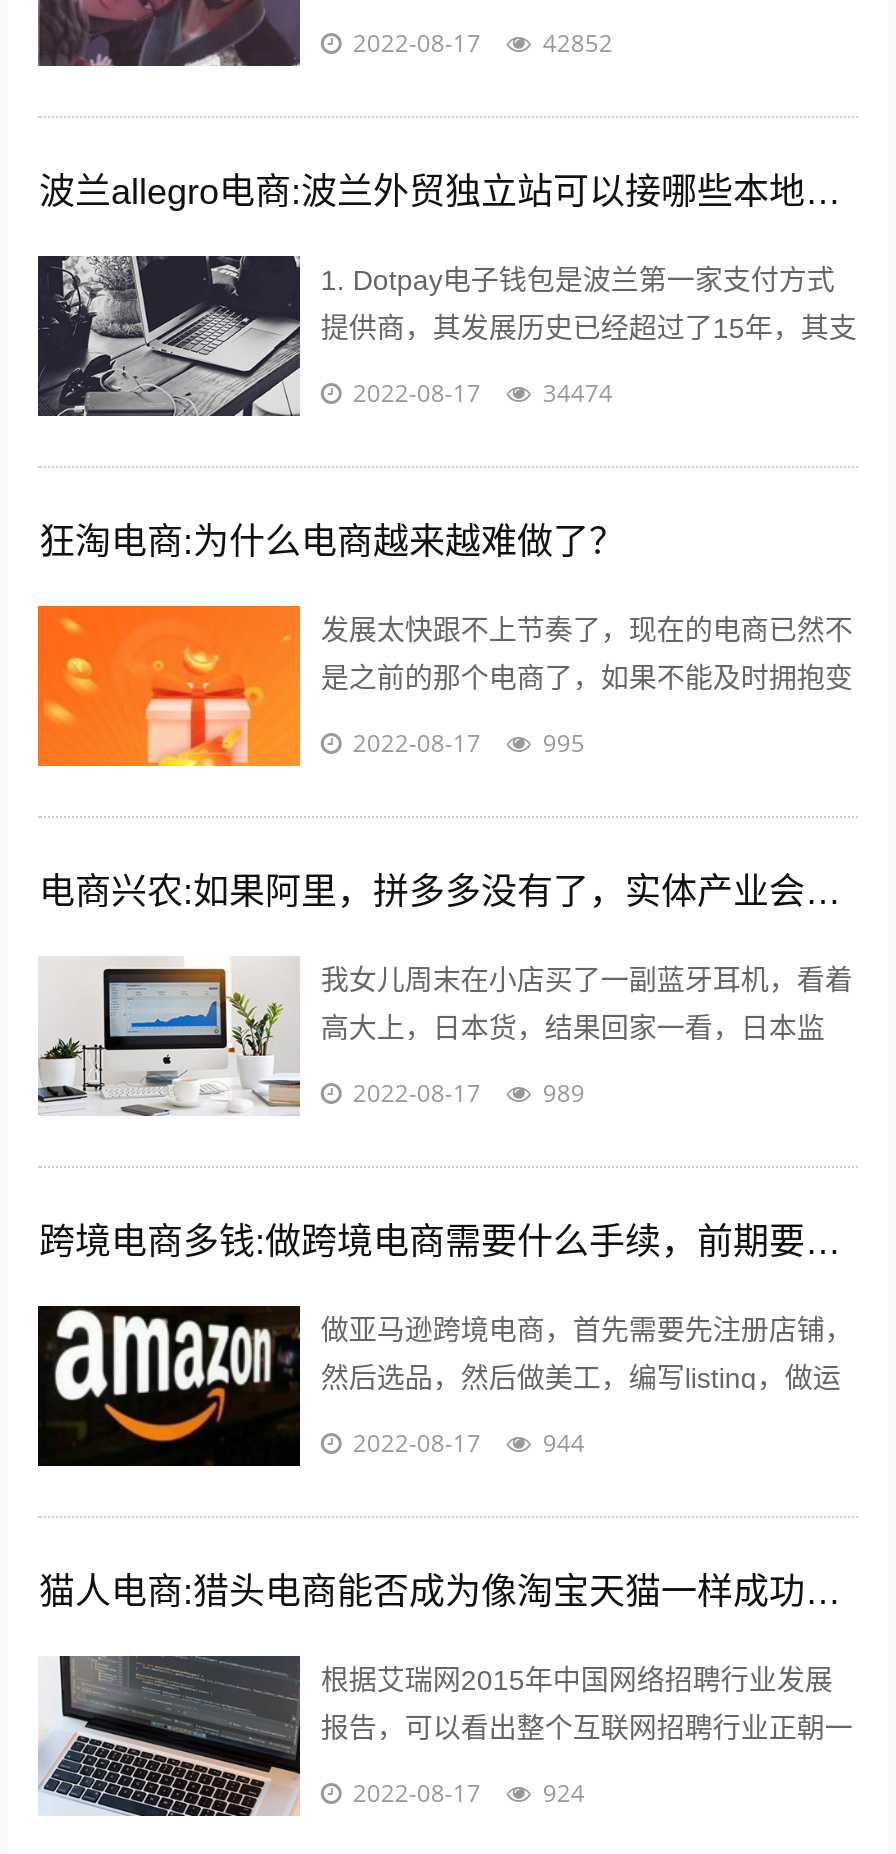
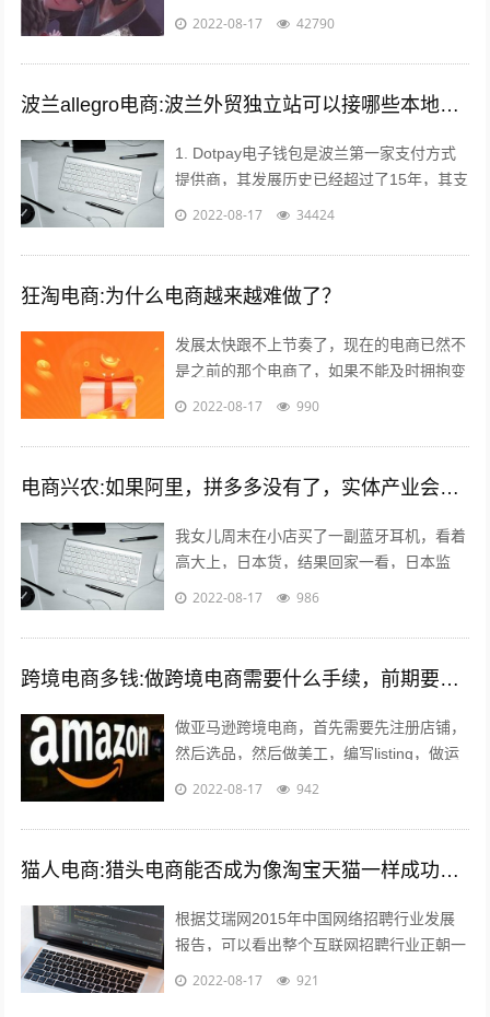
- 42852
+ 42790

- [image]
+ [image]

- 34474
+ 34424

- 995
+ 990

- [image]
+ [image]

- 989
+ 986

- 944
+ 942

- 924
+ 921
